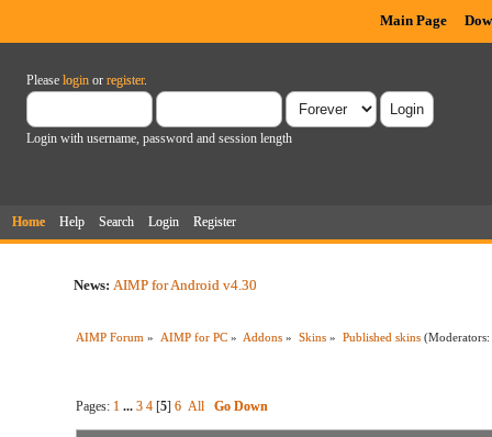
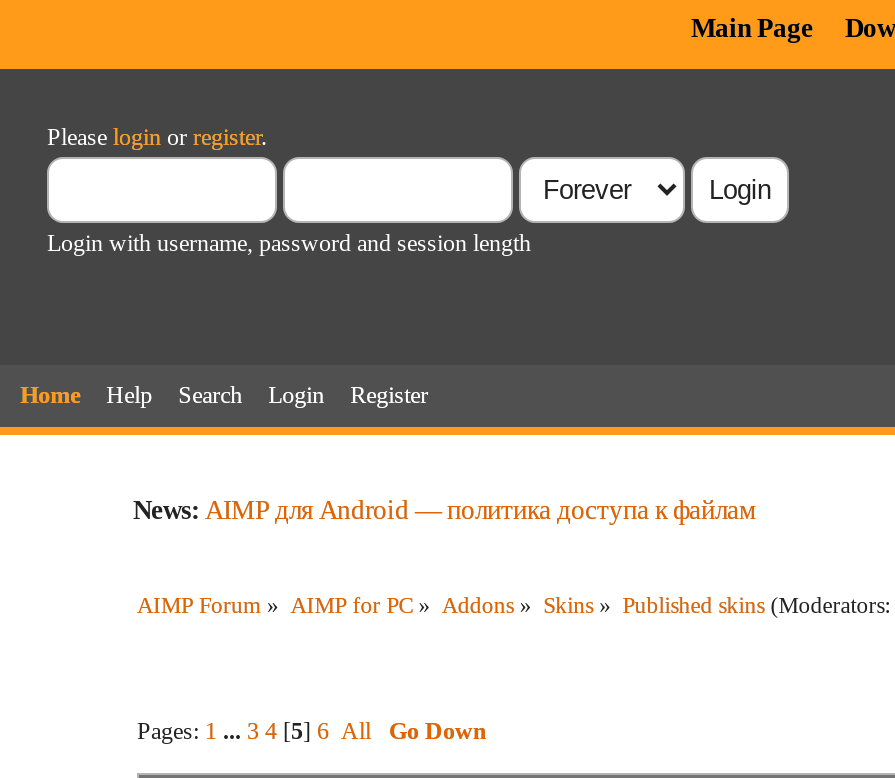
- News: AIMP for Android v4.30
+ News: AIMP для Android — политика доступа к файлам
